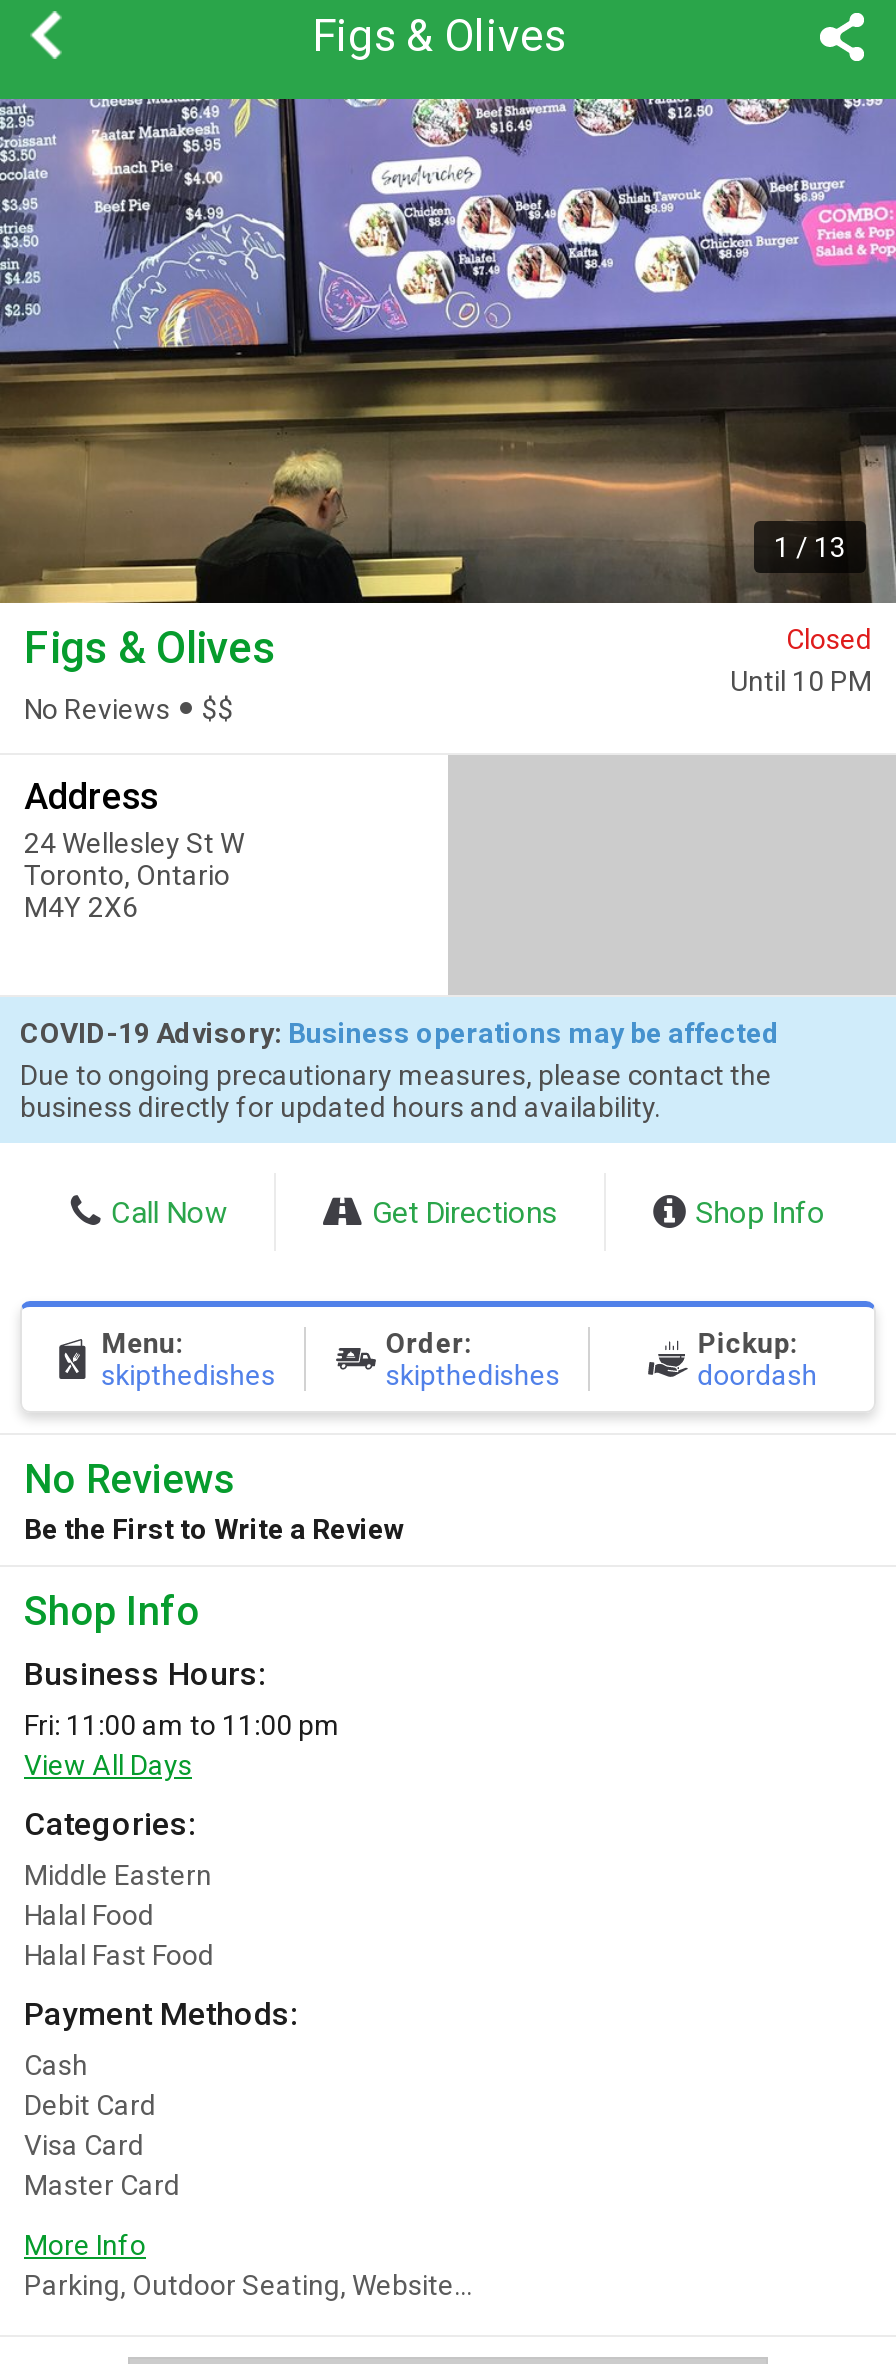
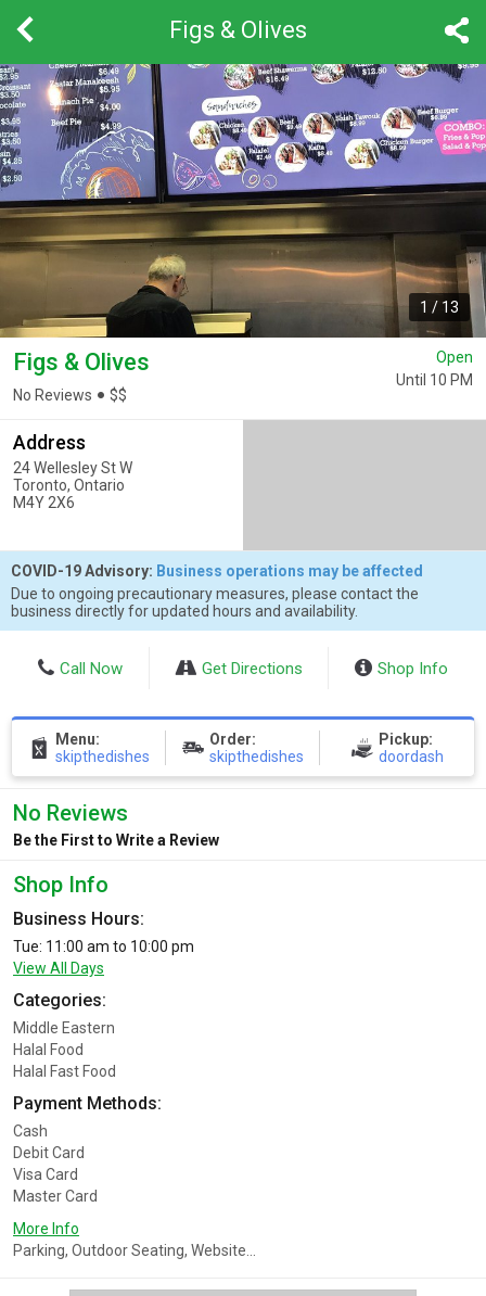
- Closed
+ Open

- Fri: 11:00 am to 11:00 pm
+ Tue: 11:00 am to 10:00 pm
